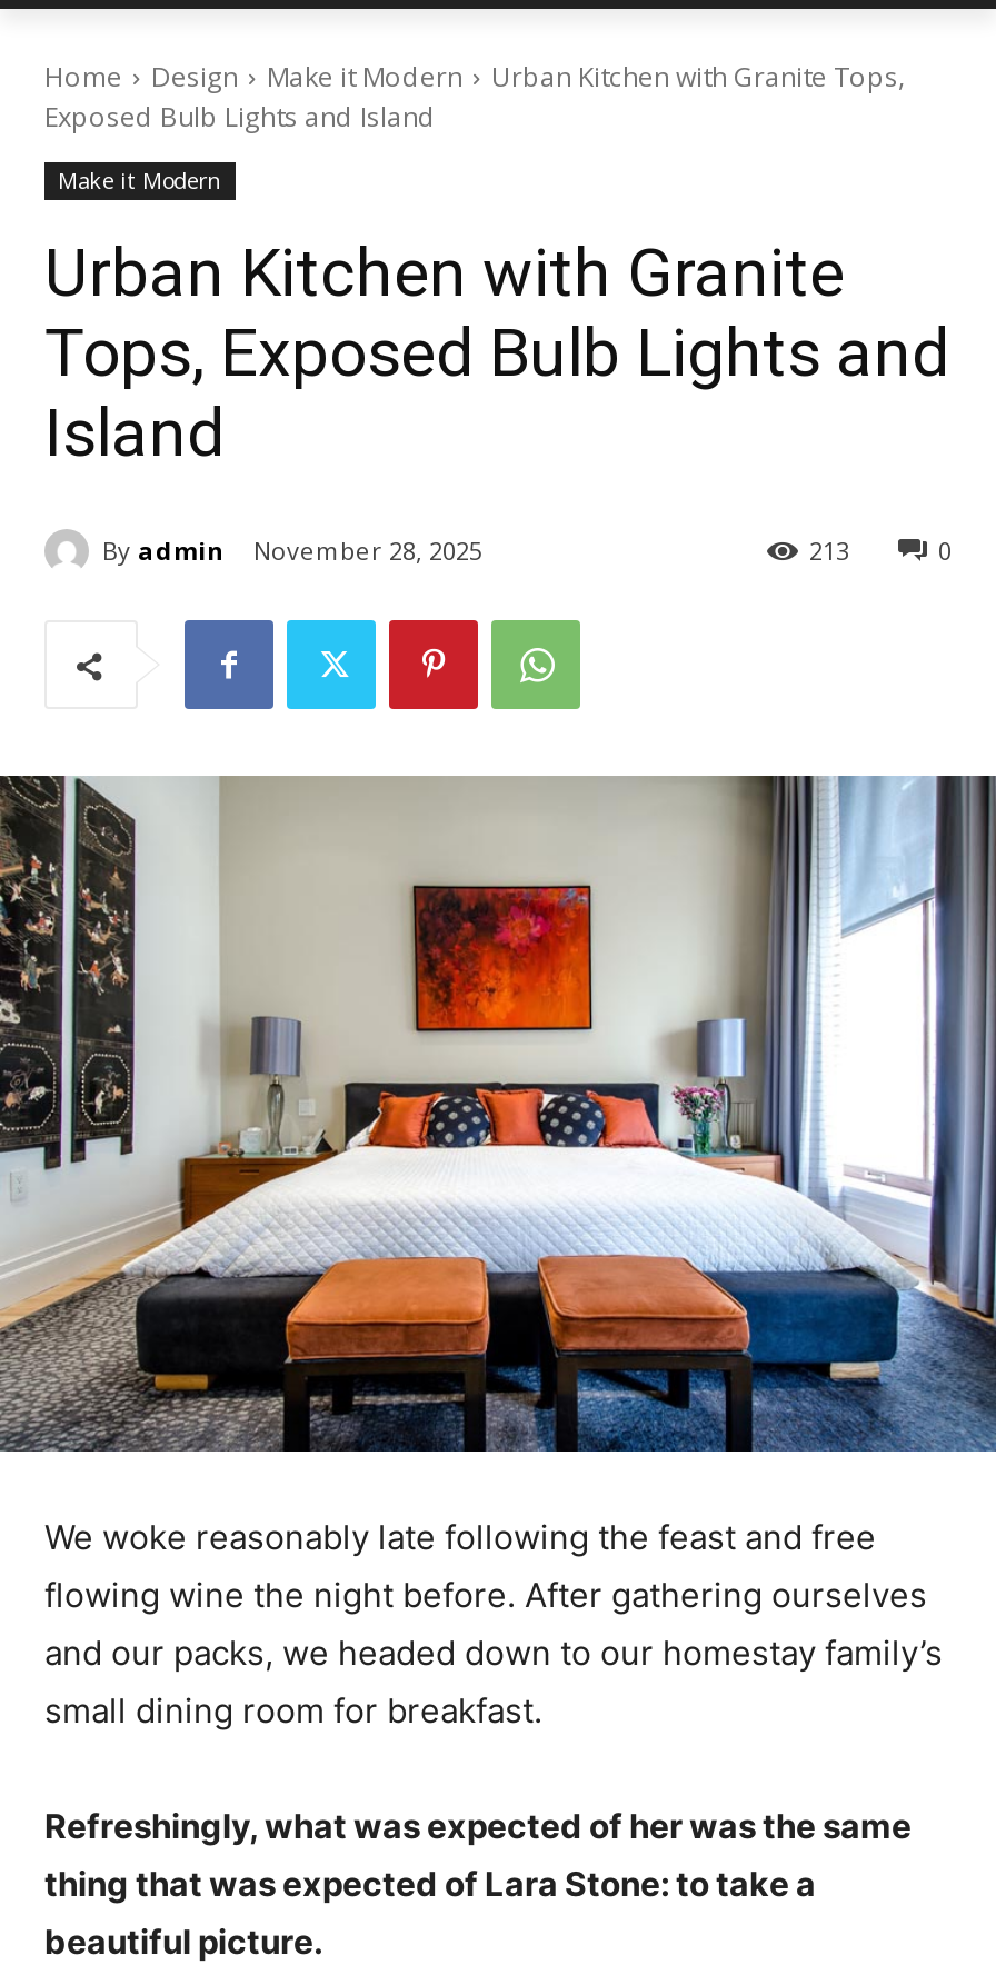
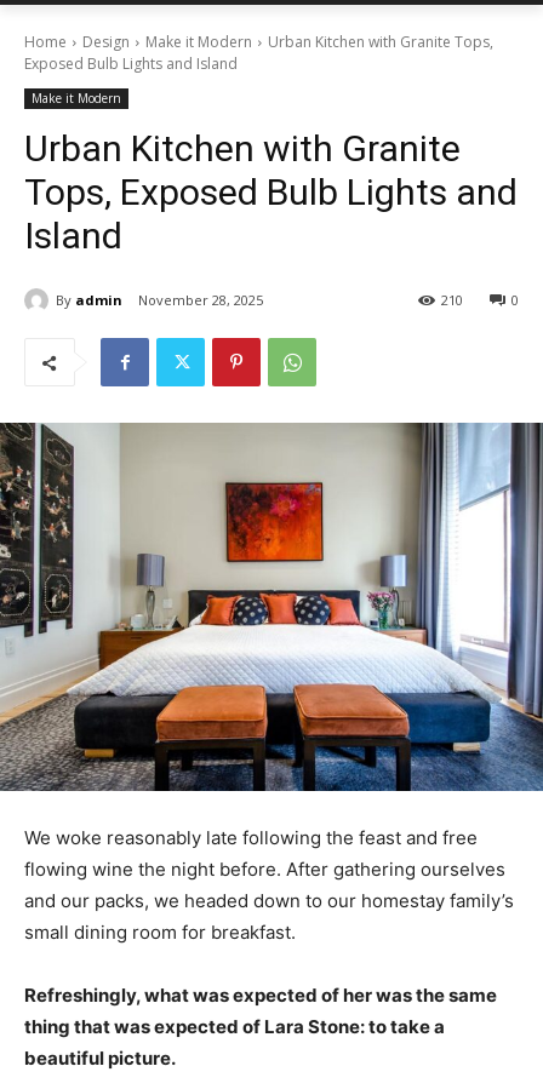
- 213
+ 210
